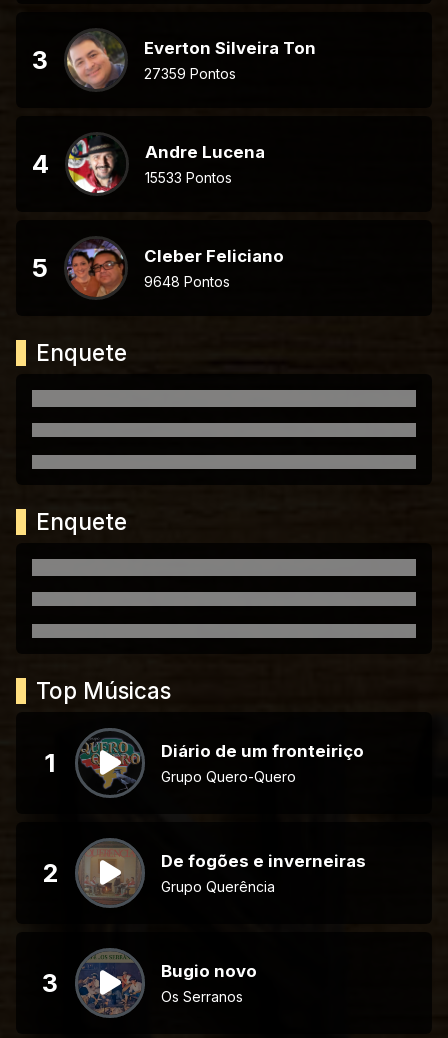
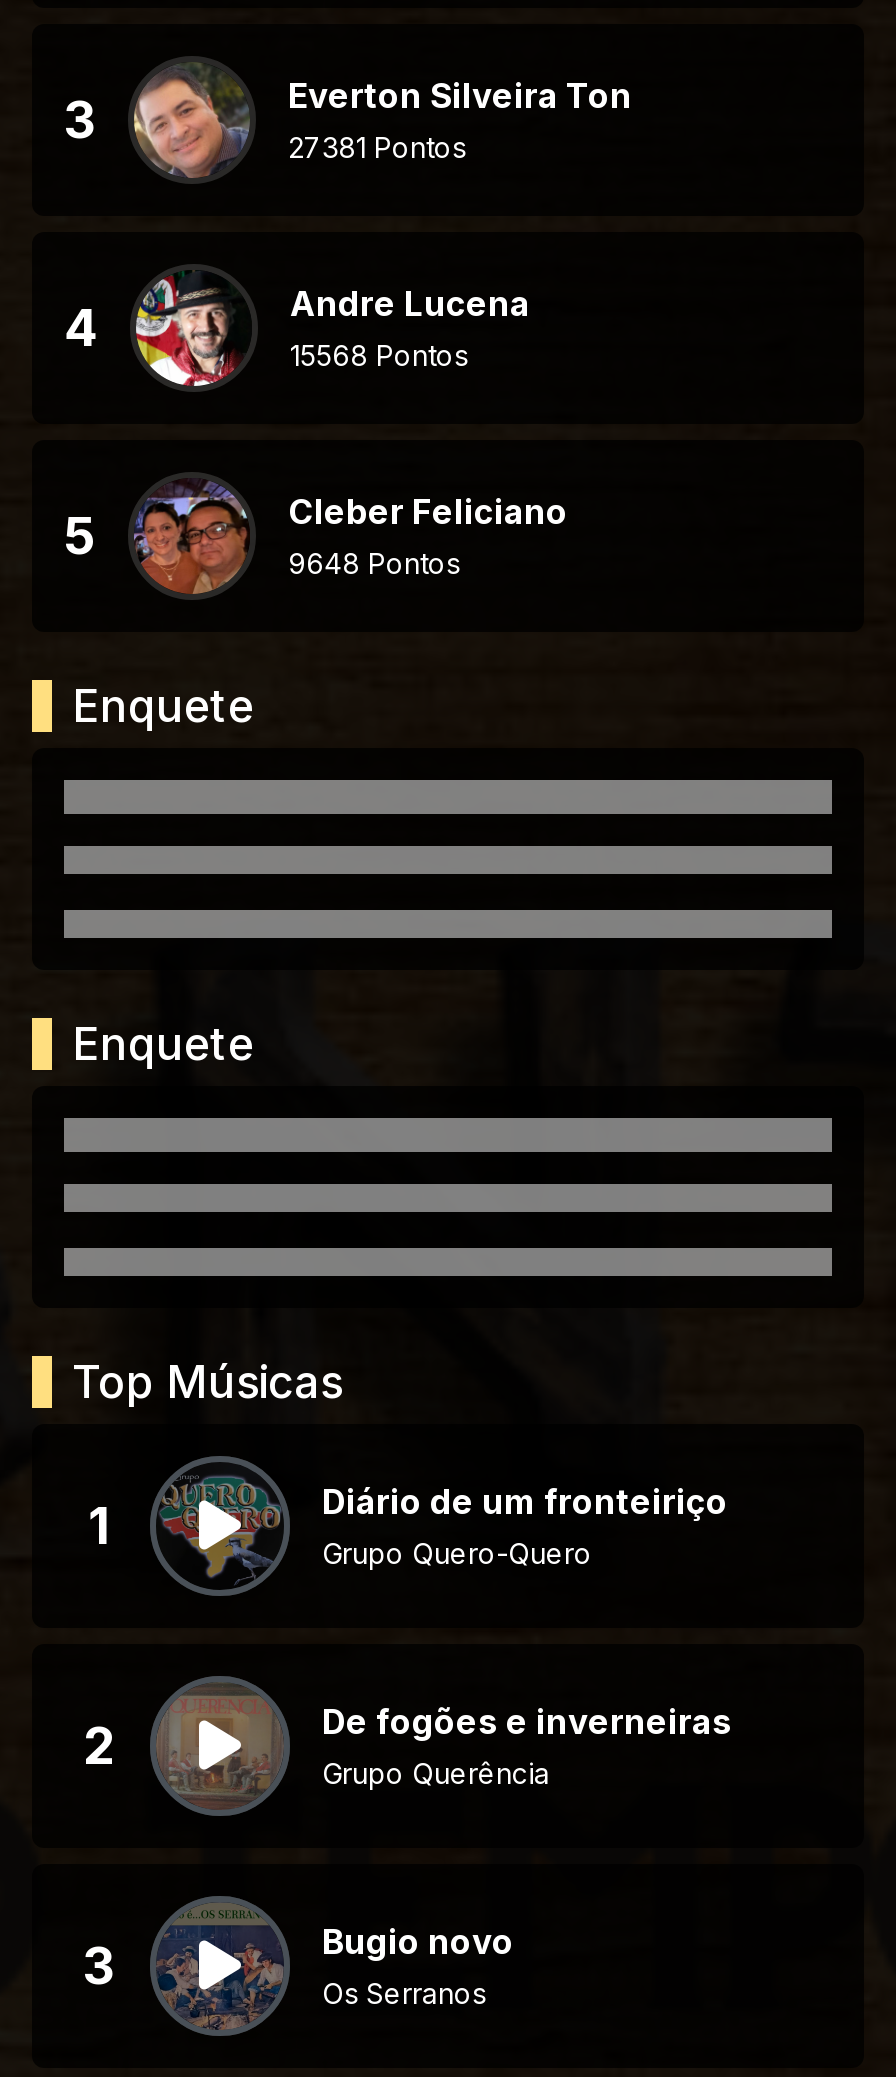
- 27359 Pontos
+ 27381 Pontos

- 15533 Pontos
+ 15568 Pontos
